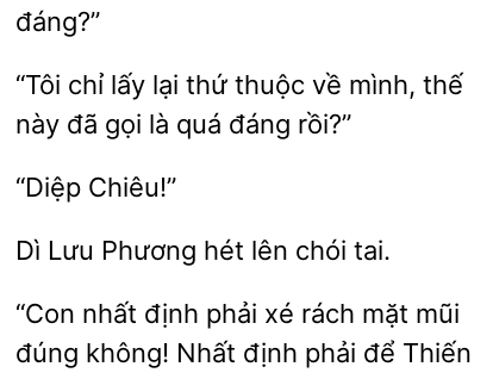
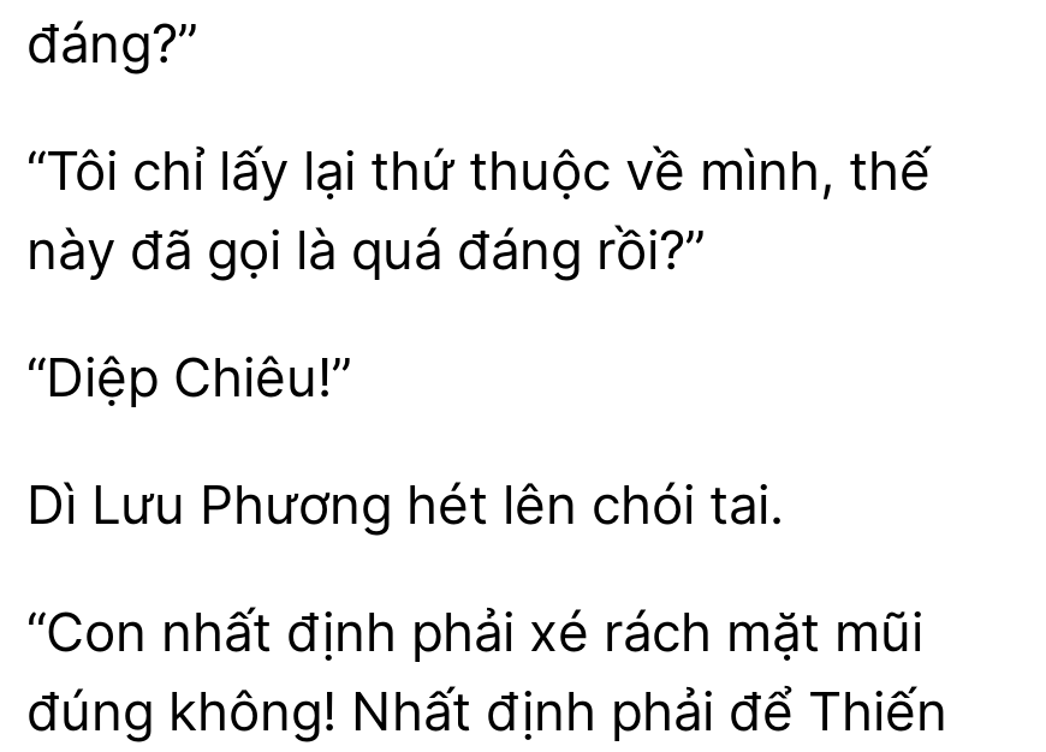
- “Tôi chỉ lấy lại thứ thuộc về mình, thế
- này
- gọi là quá
+ “Tôi chỉ
+ lại thứ thuộc
+ thế
+ này đã gọi là quá đáng rồi?”

- Dì Lưu Phương
- chói
+ Lưu
+ hét
+ chói tai.

- “Con
- định phải xé rách mặt
+ “Con nhất định
+ rách mặt mũi
